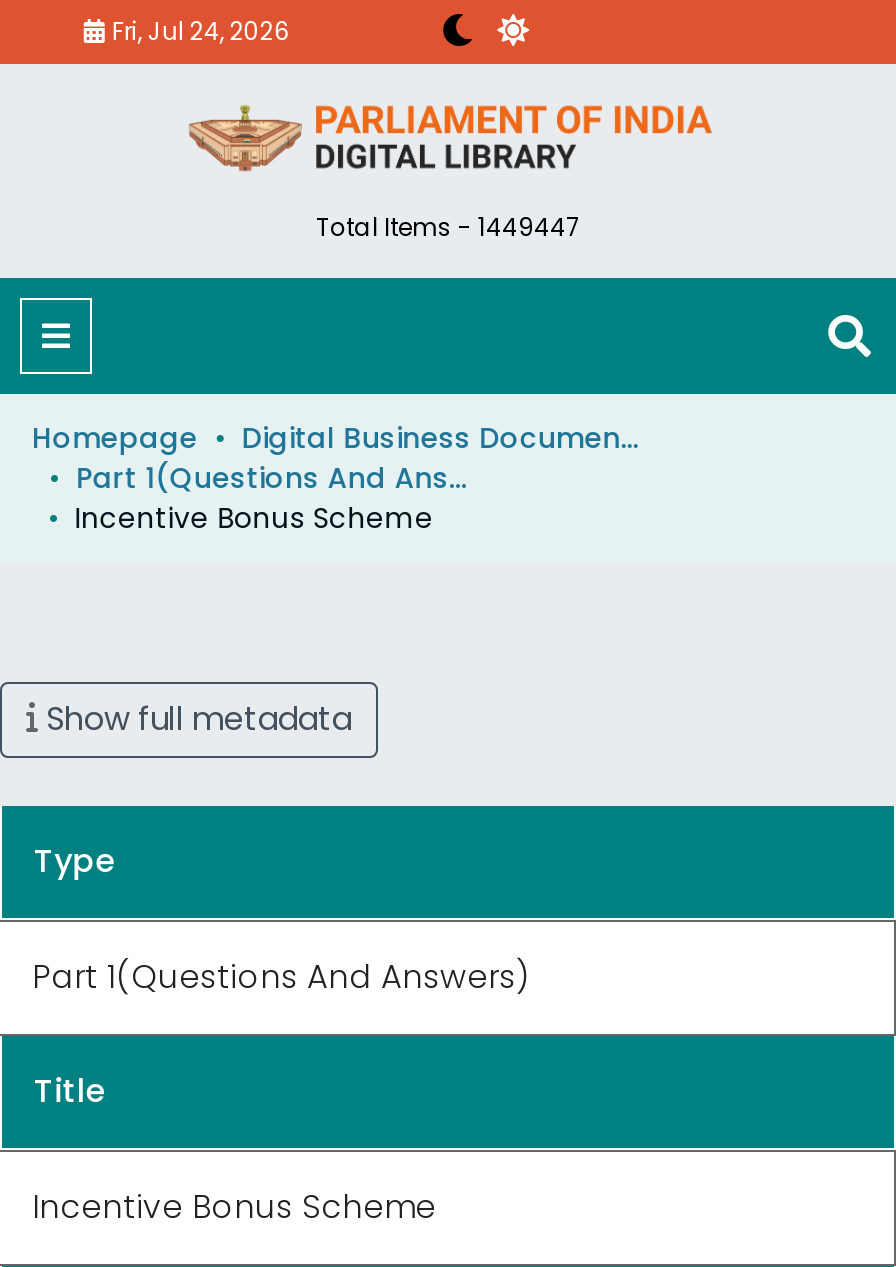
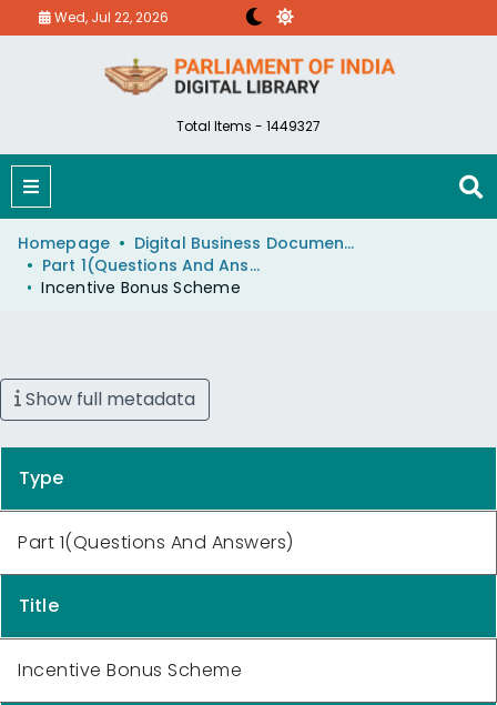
- Fri, Jul 24, 2026
+ Wed, Jul 22, 2026

- Total Items - 1449447
+ Total Items - 1449327
